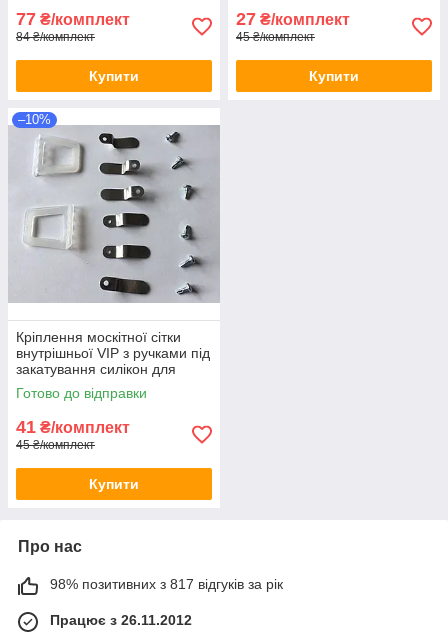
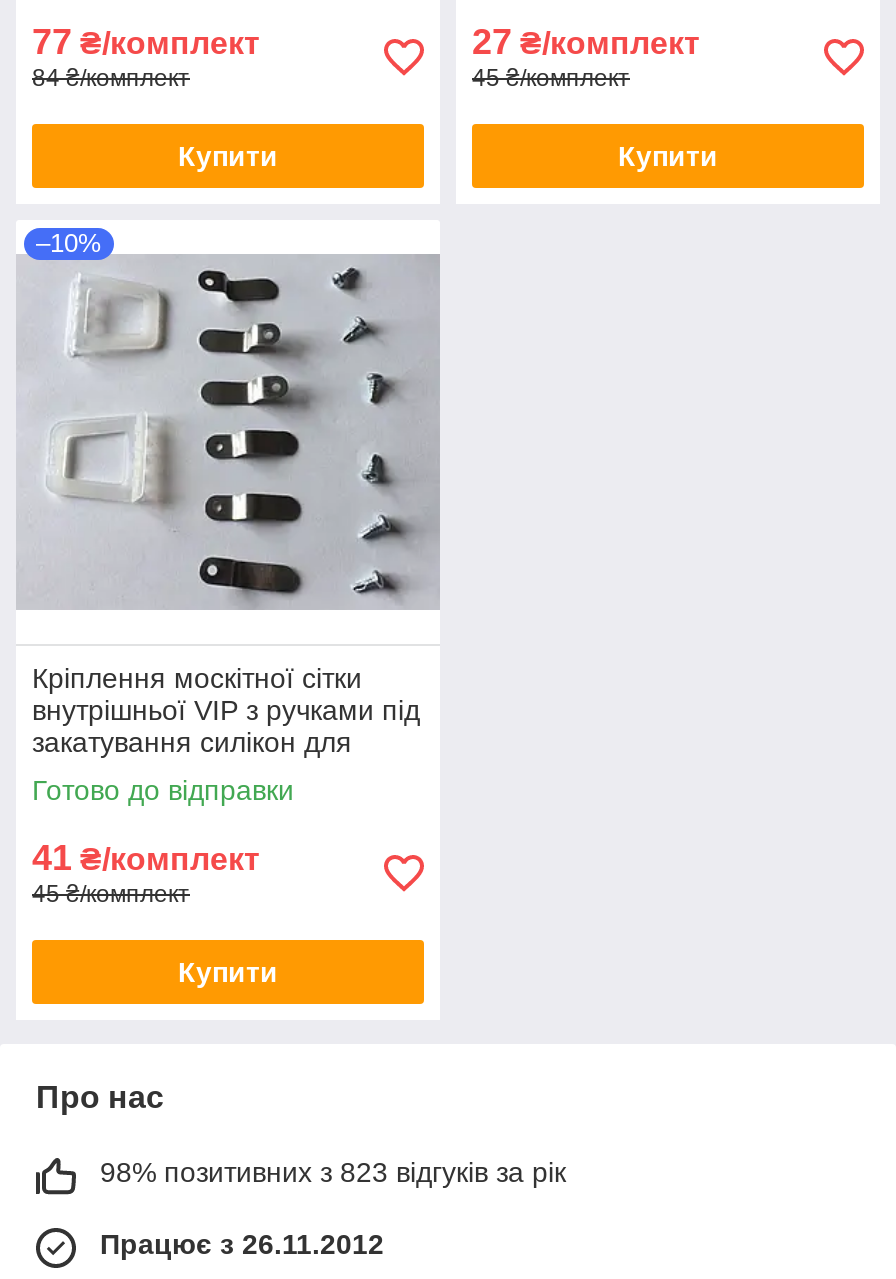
- 98% позитивних з 817 відгуків за рік
+ 98% позитивних з 823 відгуків за рік
